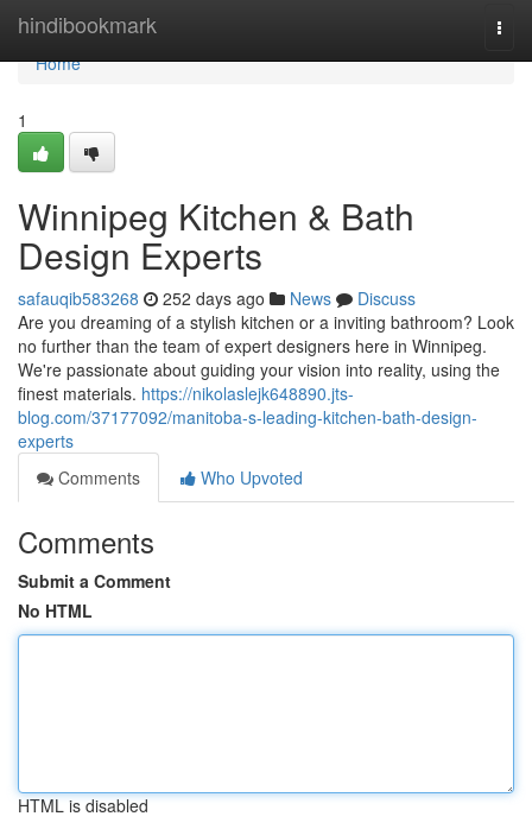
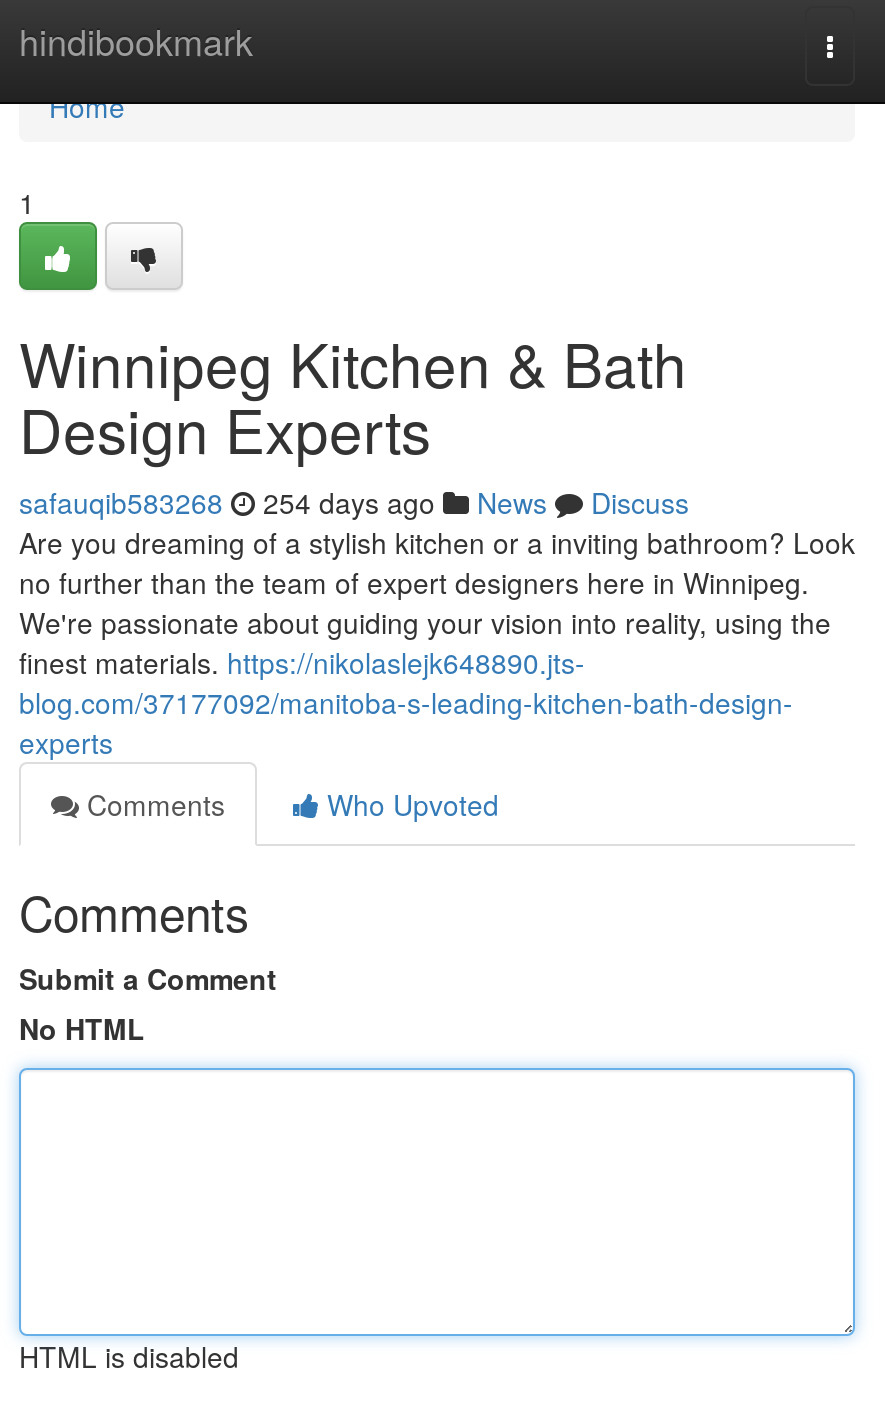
- safauqib583268 252 days ago News Discuss
+ safauqib583268 254 days ago News Discuss
